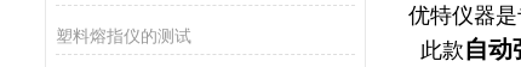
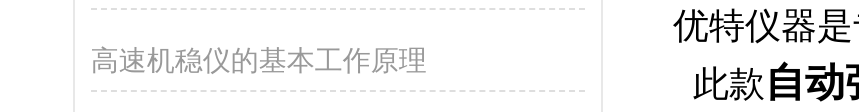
- 塑料熔指仪的测试
+ 高速机稳仪的基本工作原理
